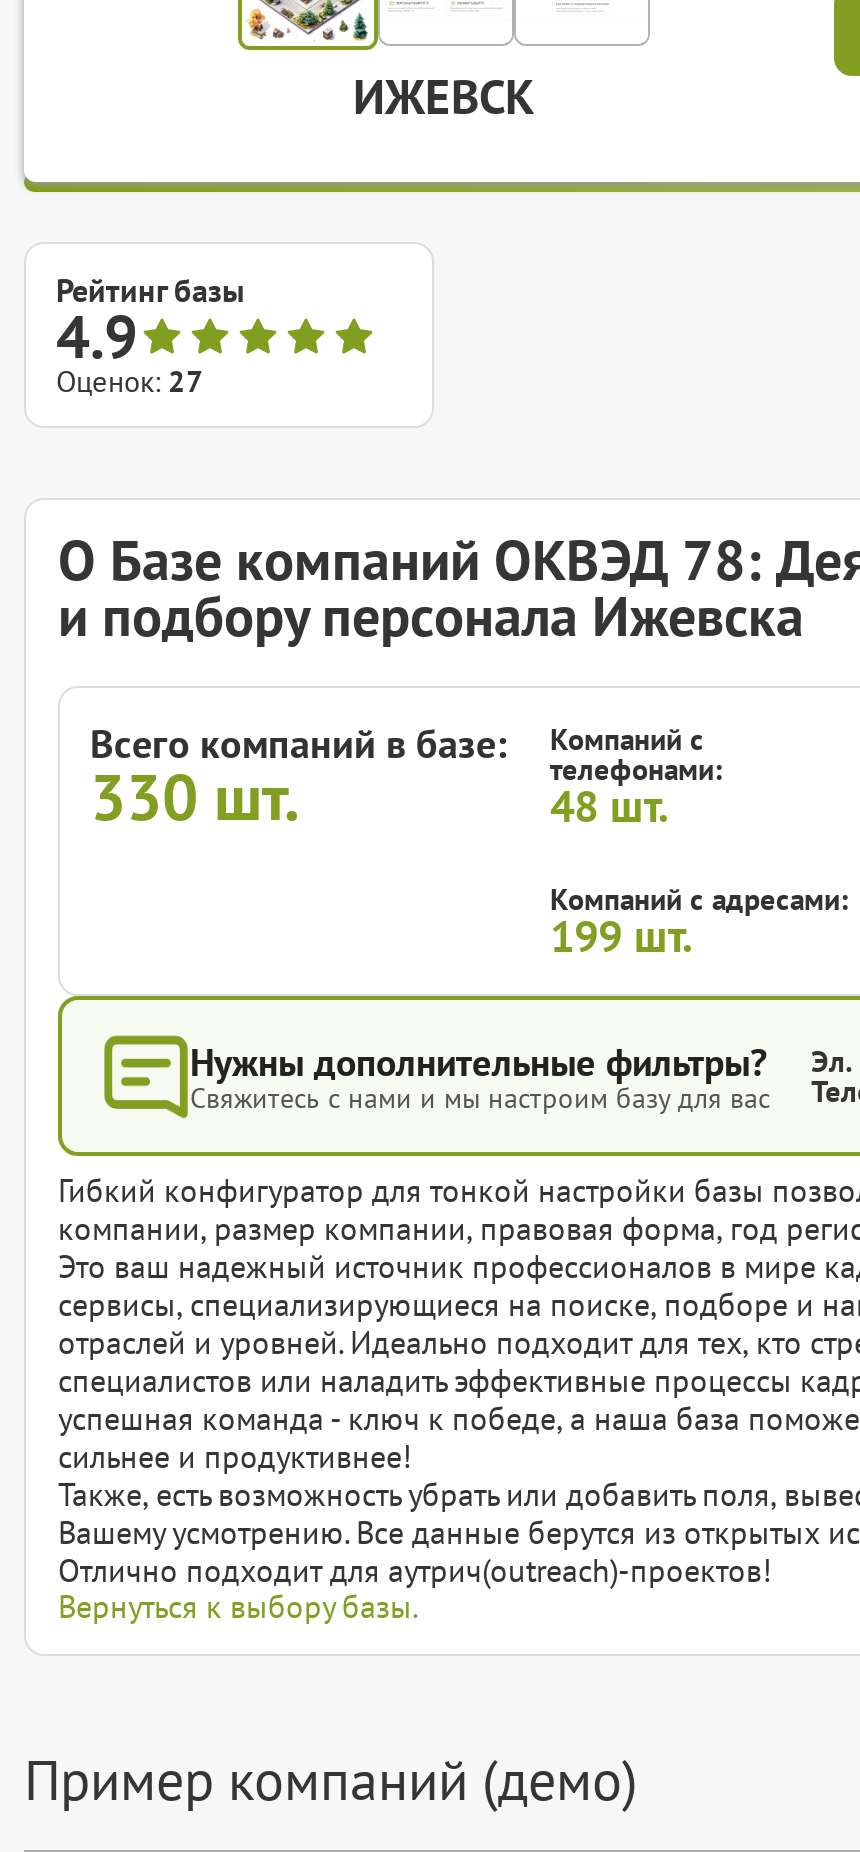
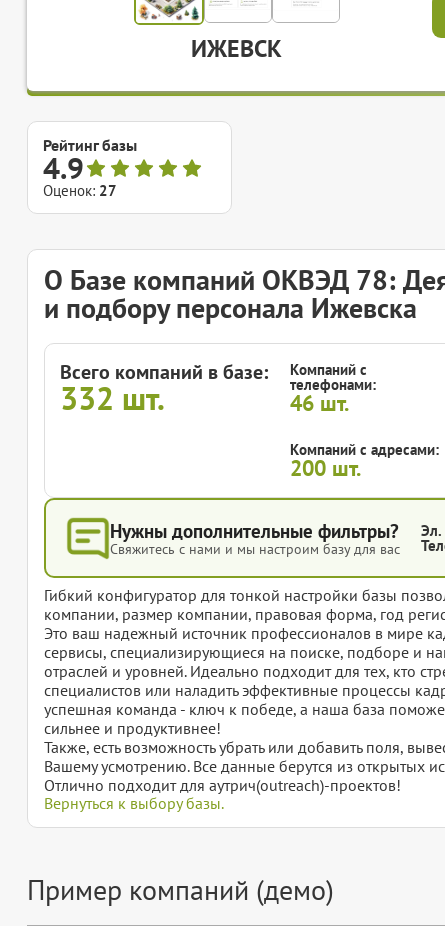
- 330шт.
+ 332шт.

- 48шт.
+ 46шт.

- 199шт.
+ 200шт.
